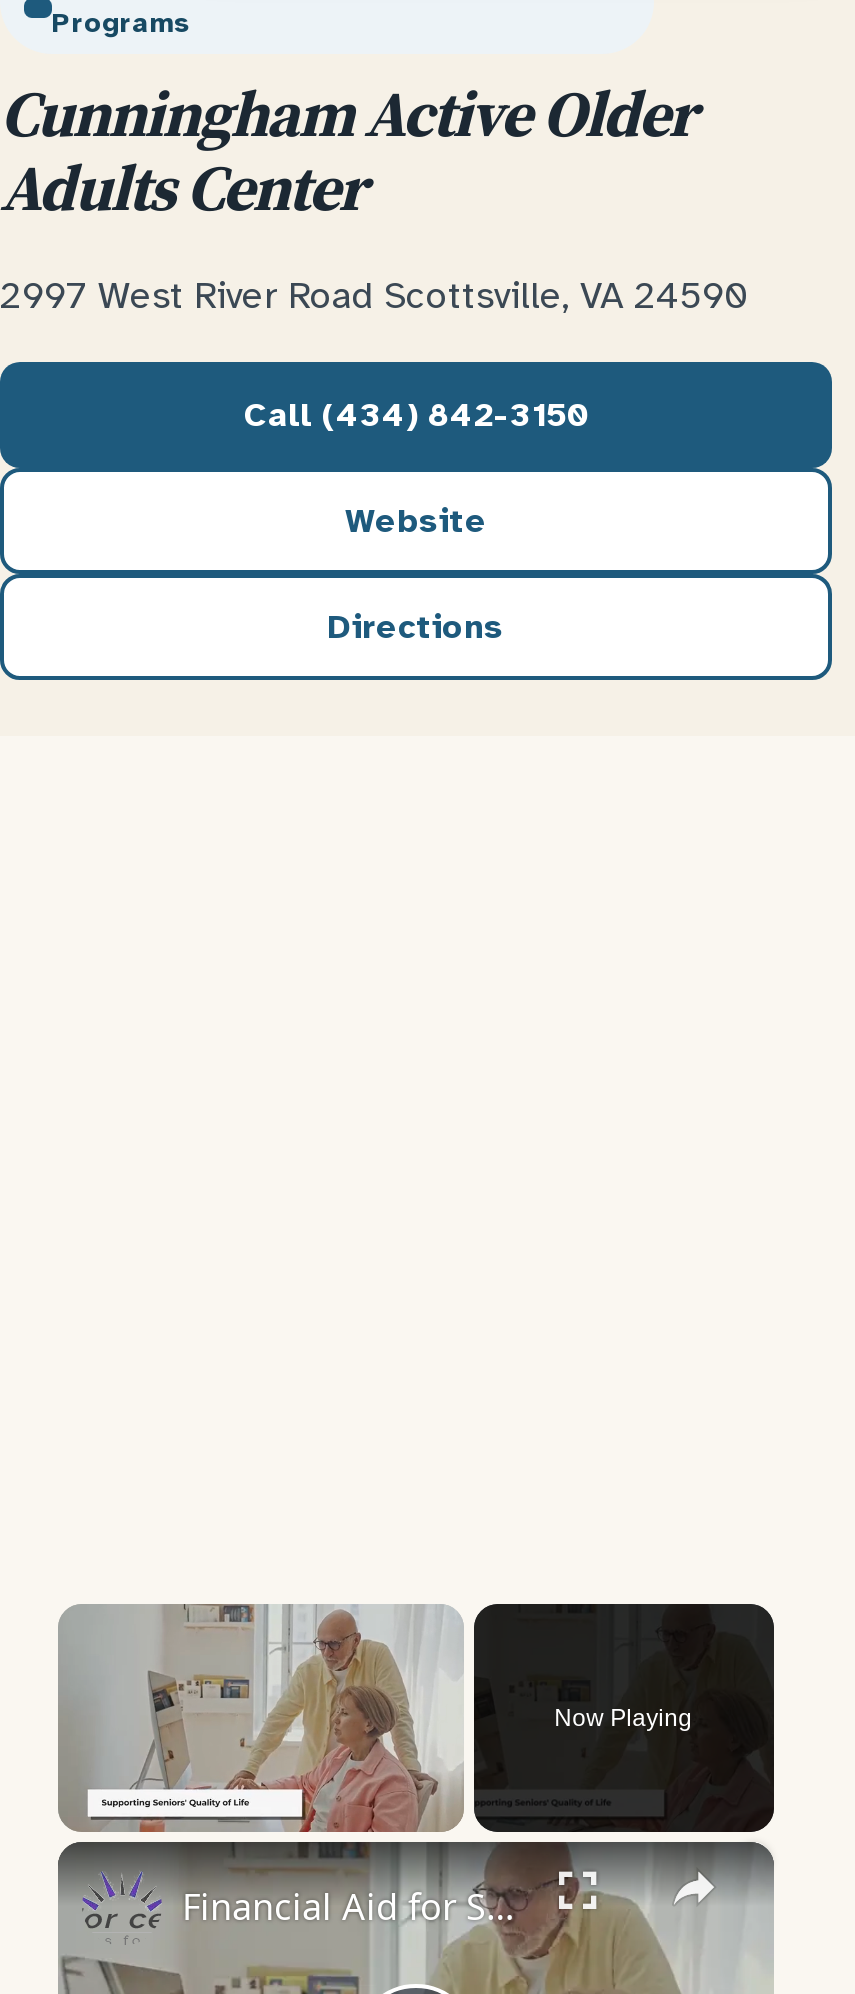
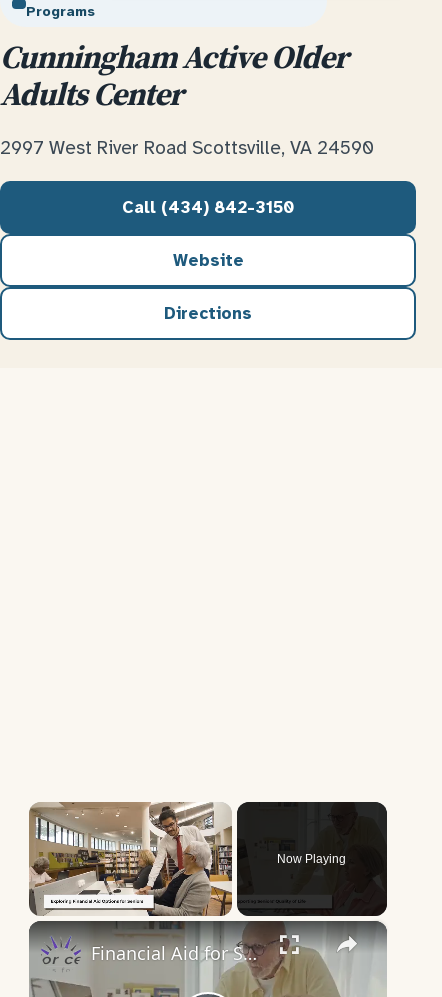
- [image]
+ [image]
